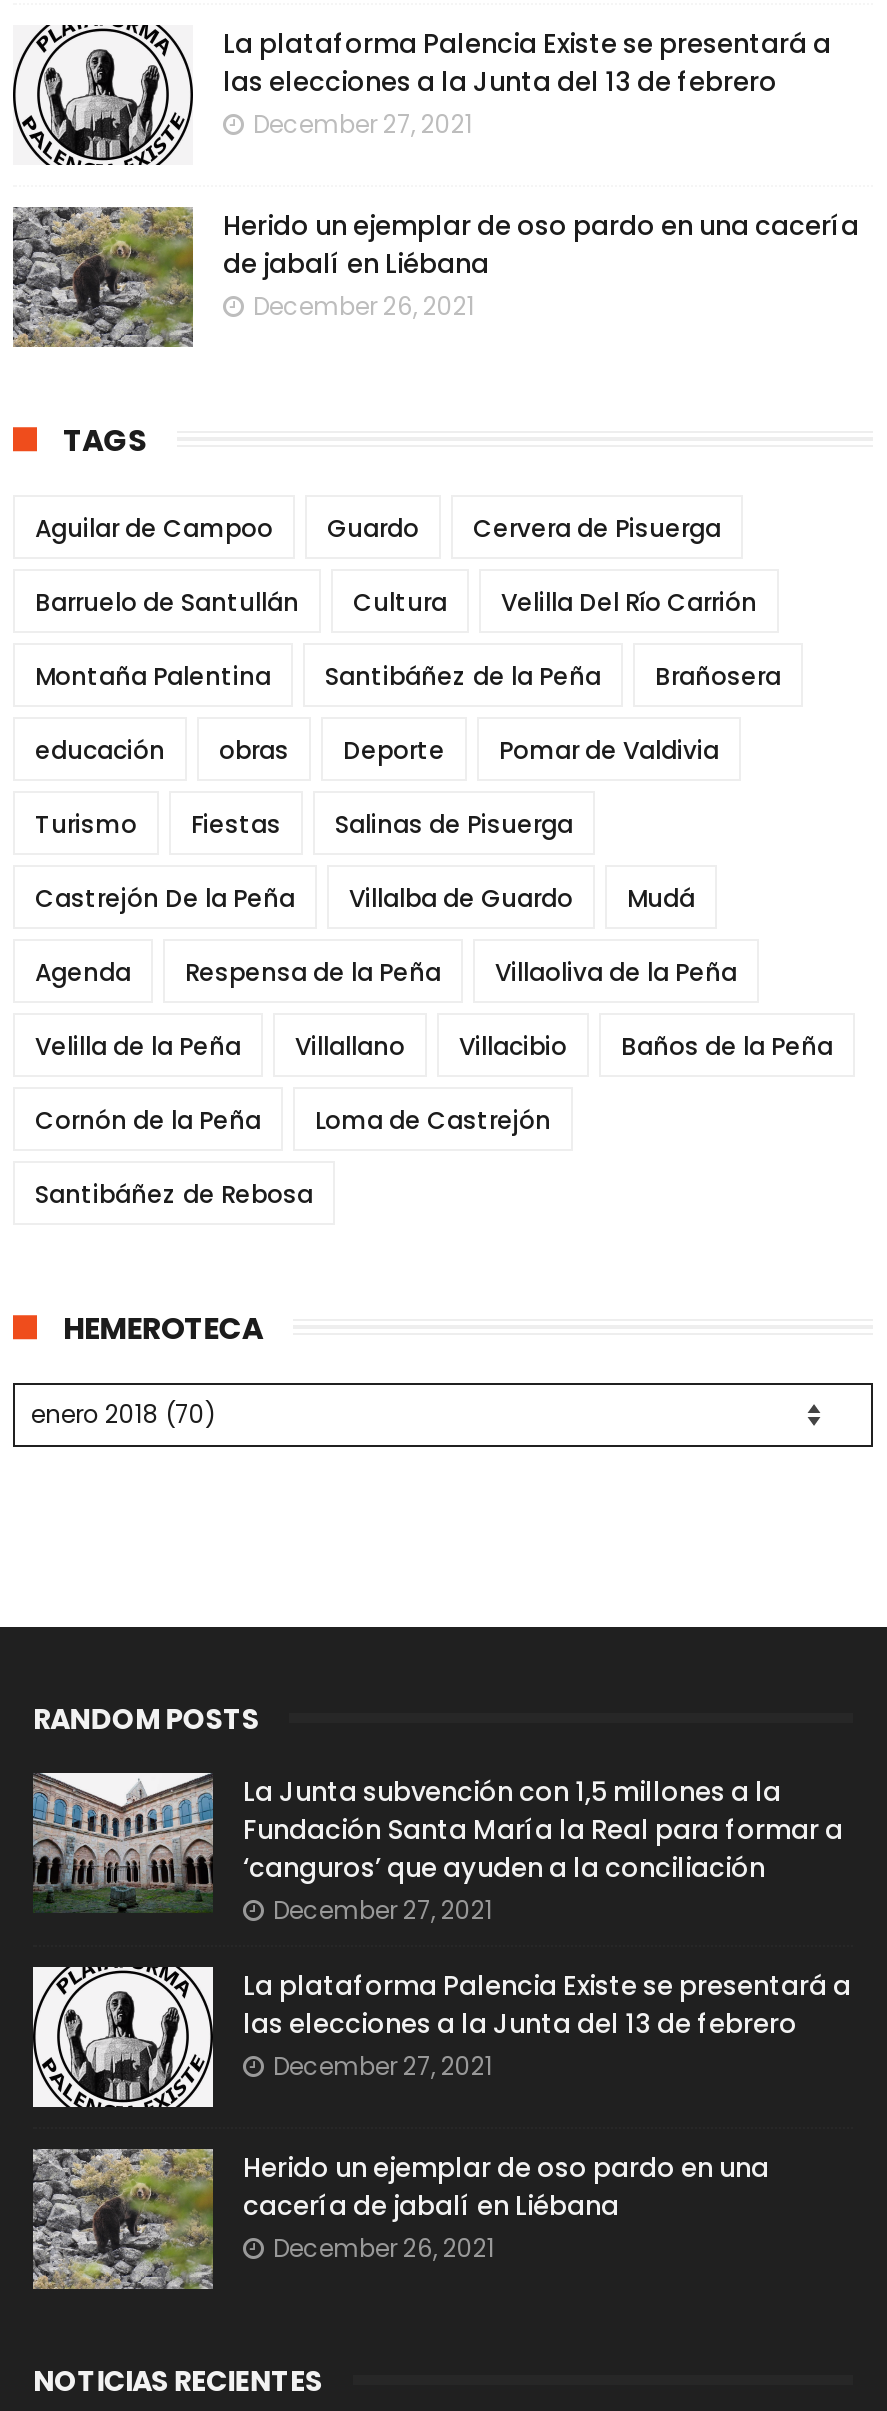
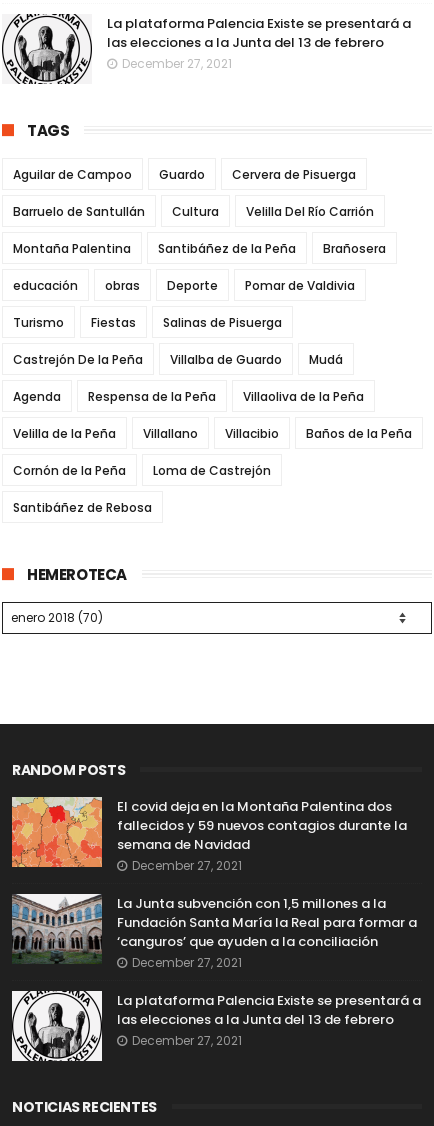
- [image]
- Herido un ejemplar de oso pardo en una cacería
- de jabalí en Liébana
- December 26, 2021

+ [image]
+ El covid deja en la Montaña Palentina dos
+ fallecidos y 59 nuevos contagios durante la
+ semana de Navidad
+ December 27, 2021

- [image]
- Herido un ejemplar de oso pardo en una
- cacería de jabalí en Liébana
- December 26, 2021
